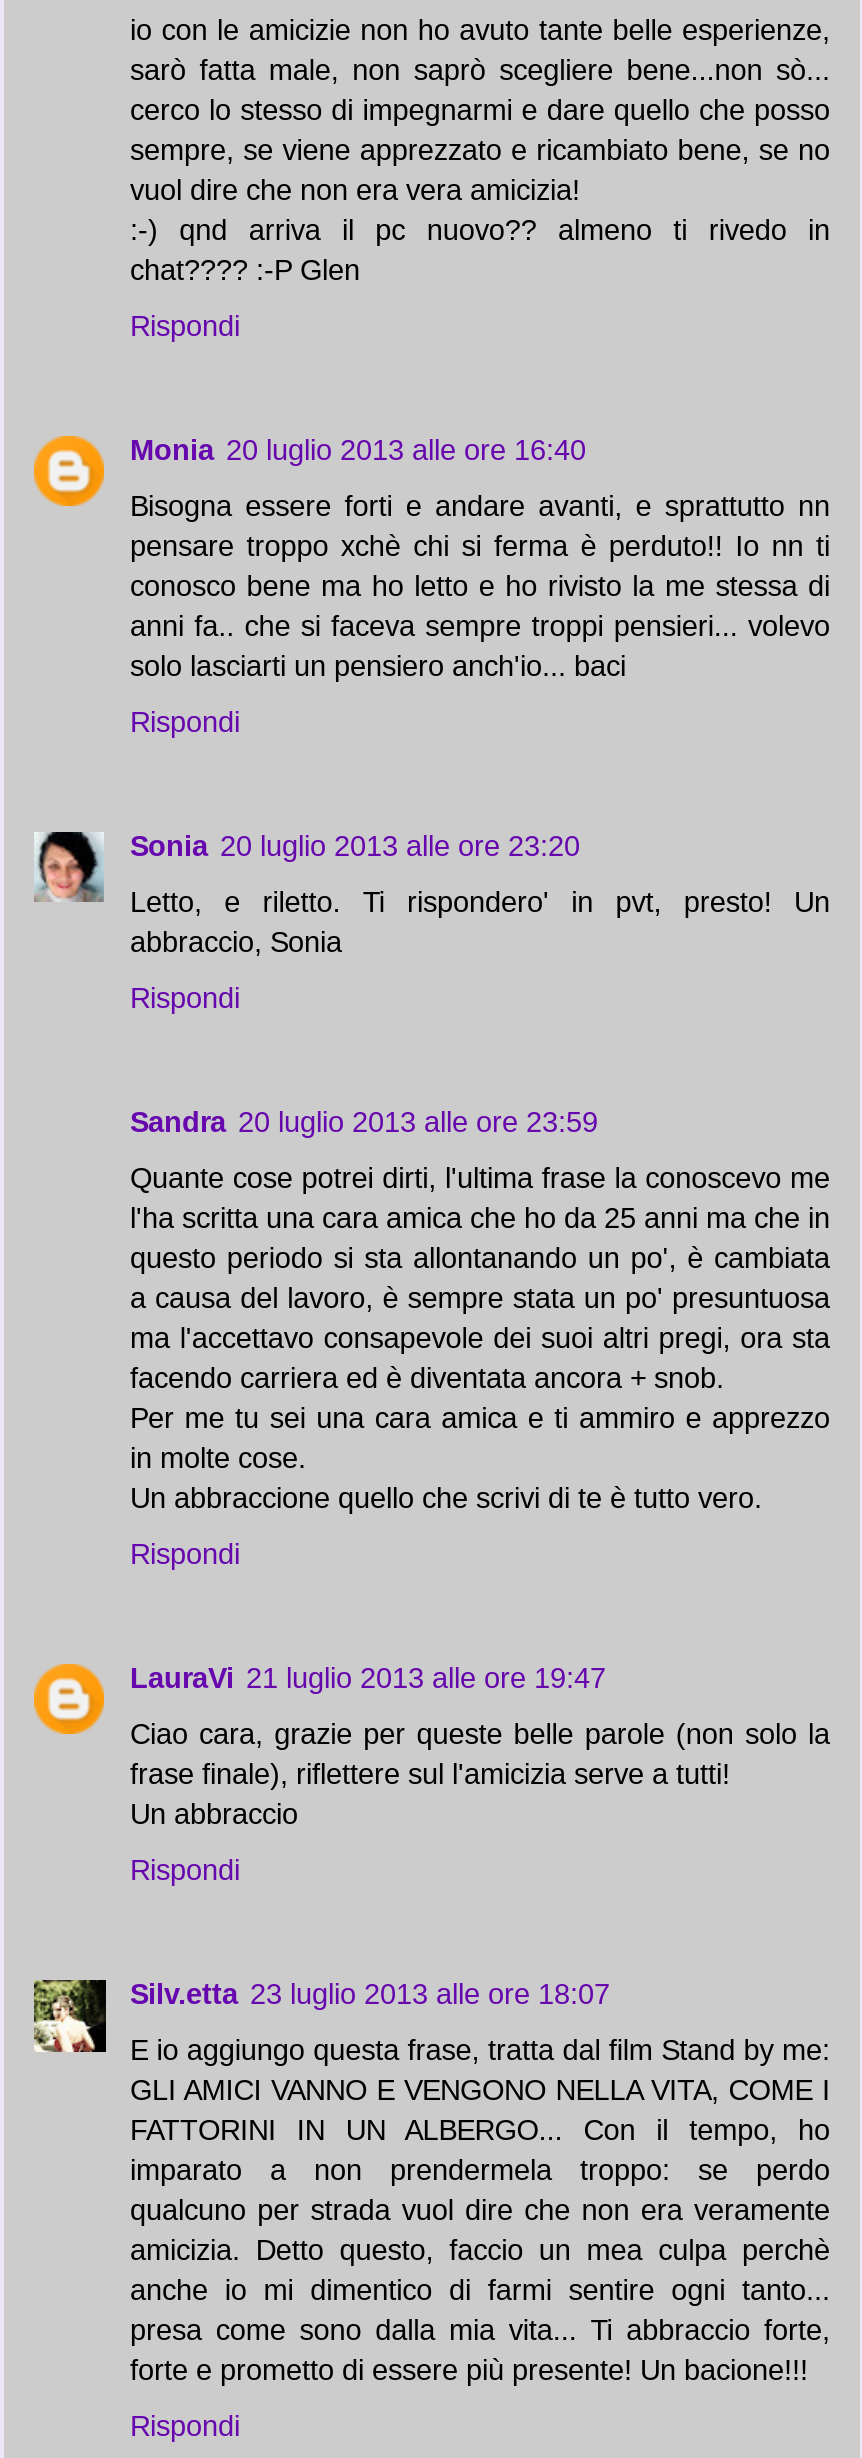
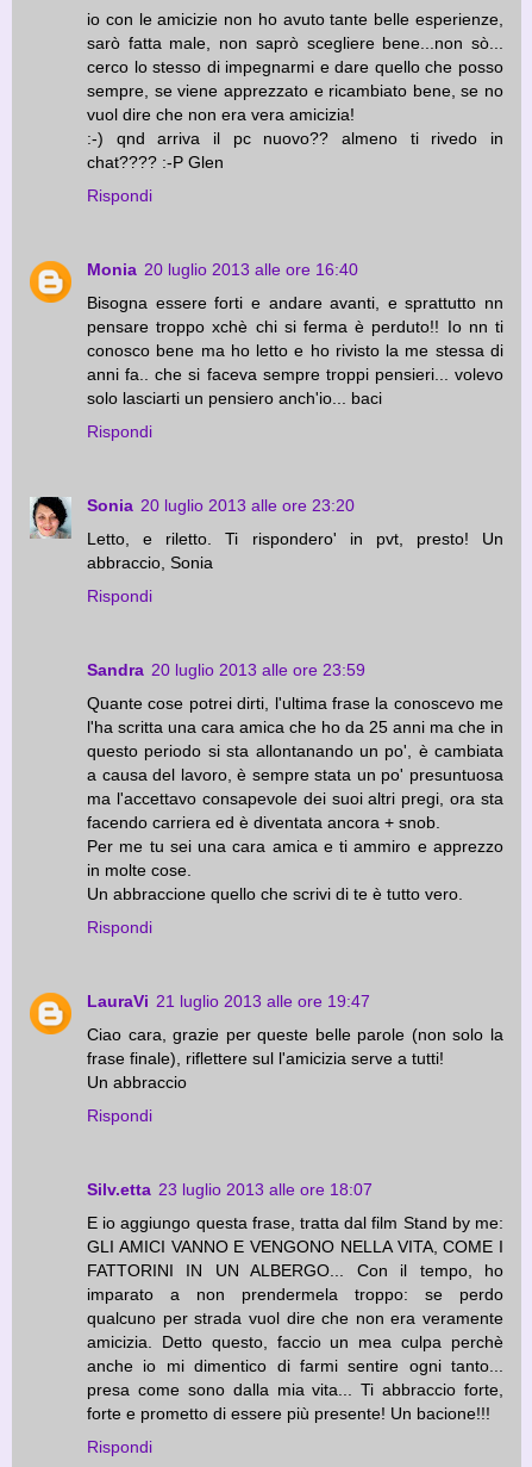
- [image]
